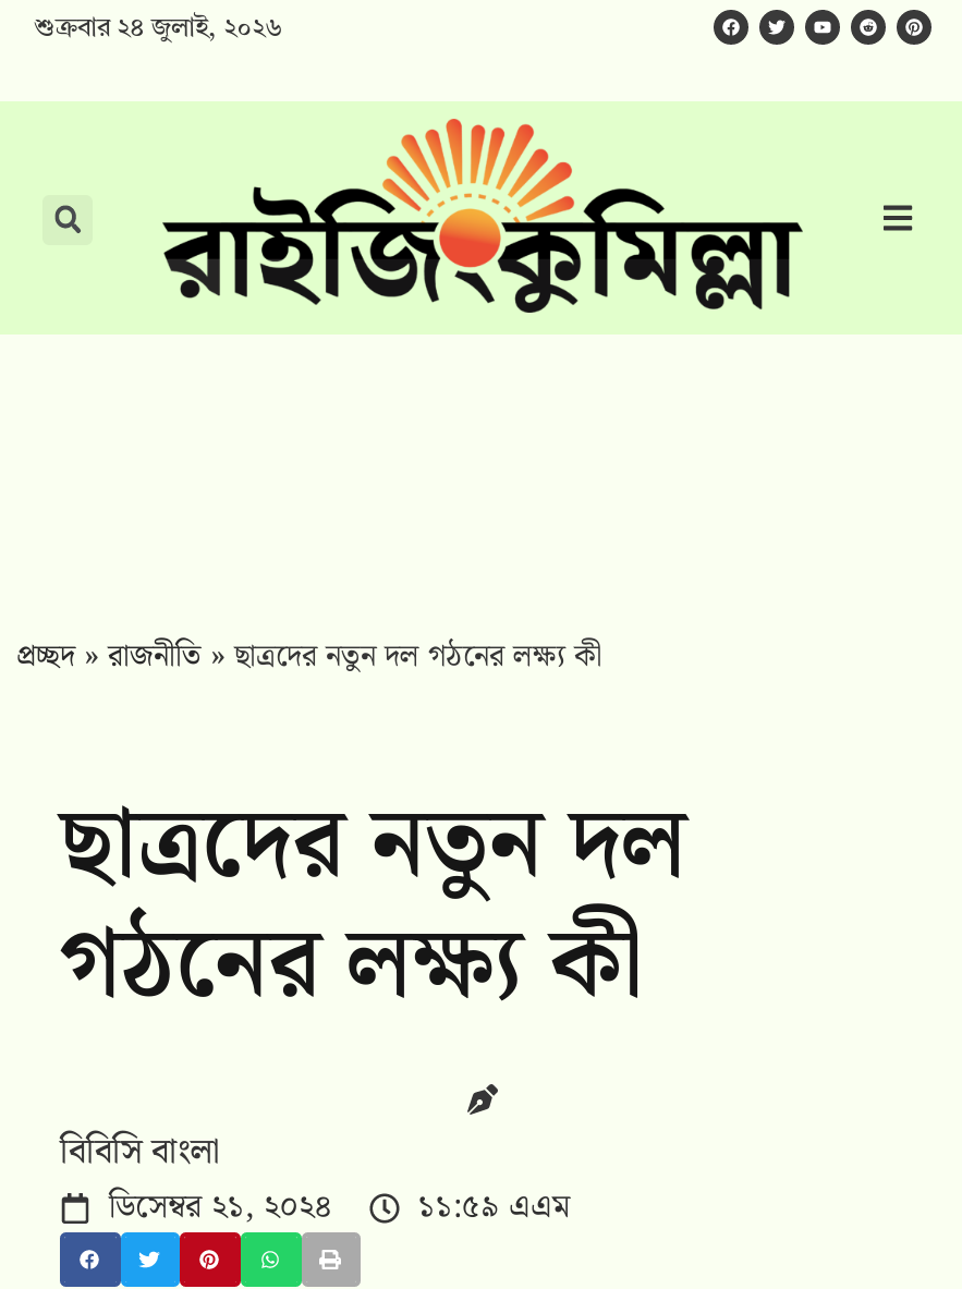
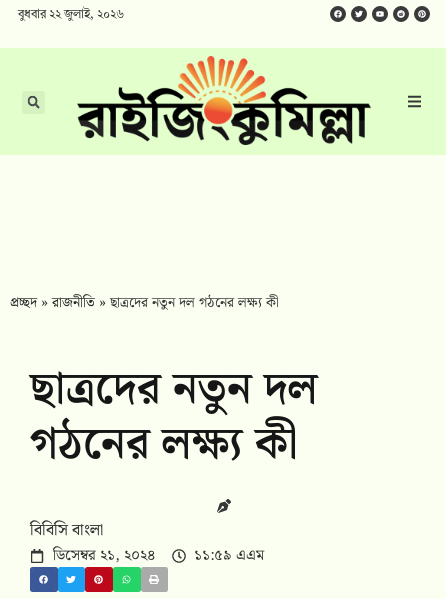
- শুক্রবার ২৪ জুলাই, ২০২৬
+ বুধবার ২২ জুলাই, ২০২৬
